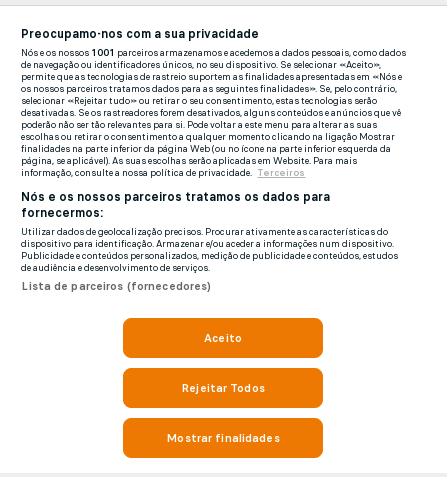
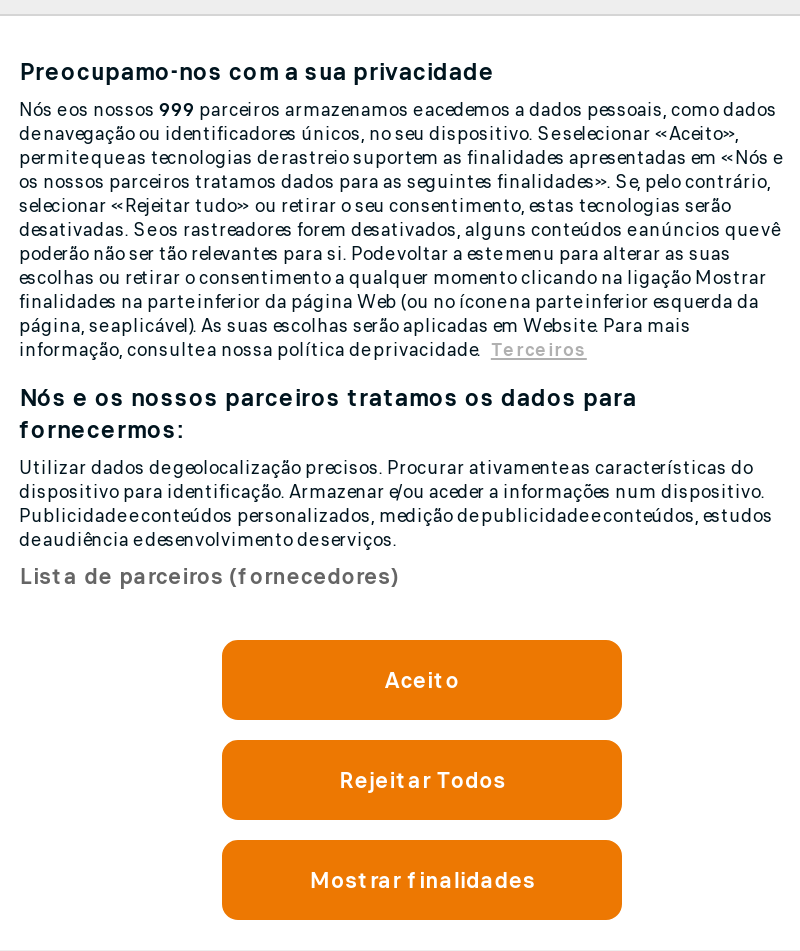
- Nós e os nossos 1001 parceiros armazenamos e acedemos a dados pessoais, como dados
+ Nós e os nossos 999 parceiros armazenamos e acedemos a dados pessoais, como dados
